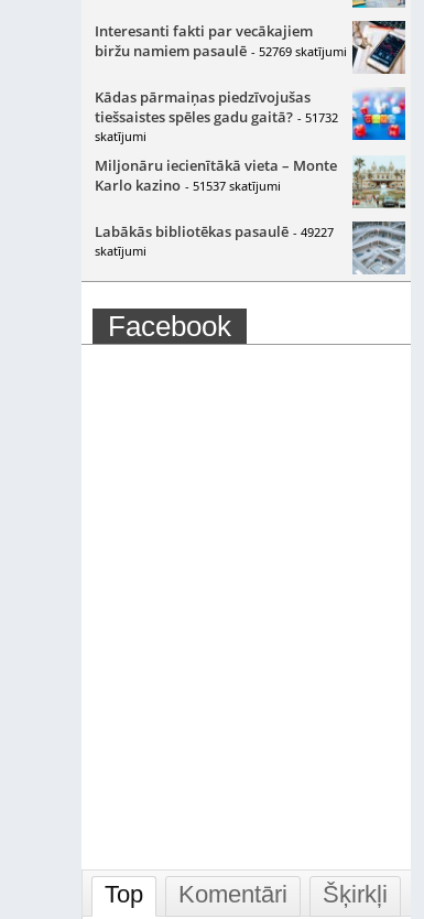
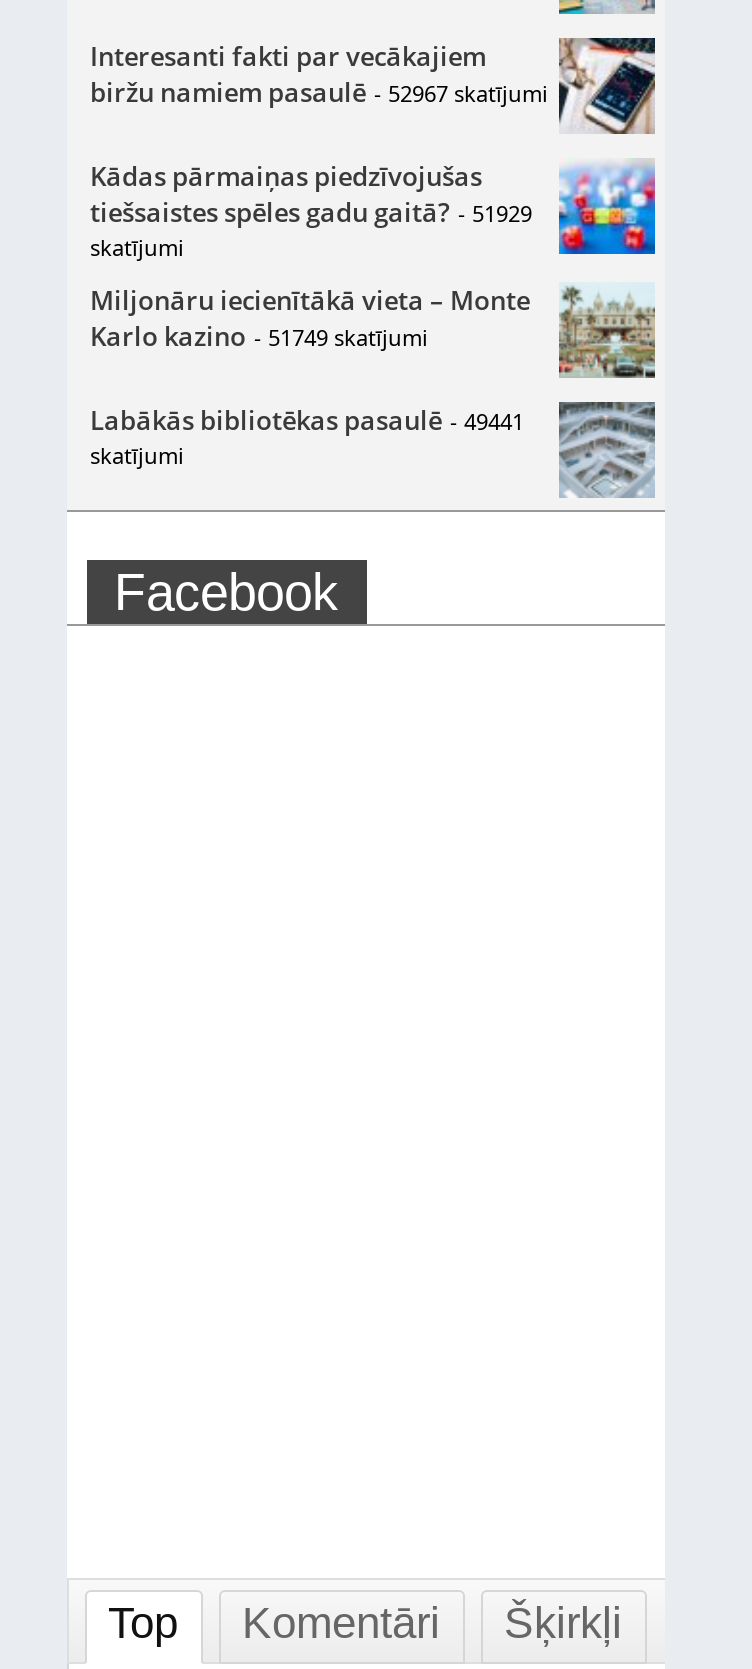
- biržu namiem pasaulē - 52769 skatījumi
+ biržu namiem pasaulē - 52967 skatījumi

- tiešsaistes spēles gadu gaitā? - 51732
+ tiešsaistes spēles gadu gaitā? - 51929

- Karlo kazino - 51537 skatījumi
+ Karlo kazino - 51749 skatījumi

- Labākās bibliotēkas pasaulē - 49227
+ Labākās bibliotēkas pasaulē - 49441
